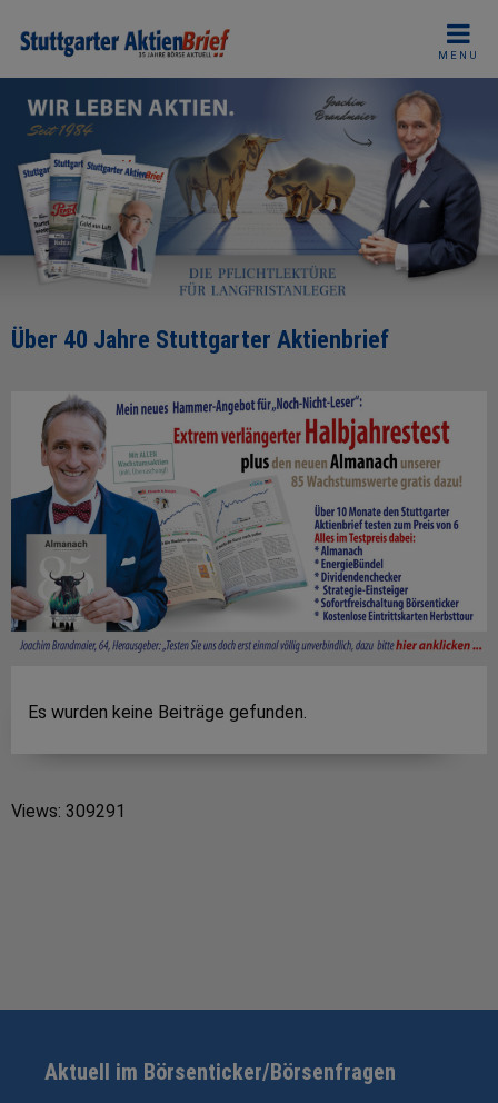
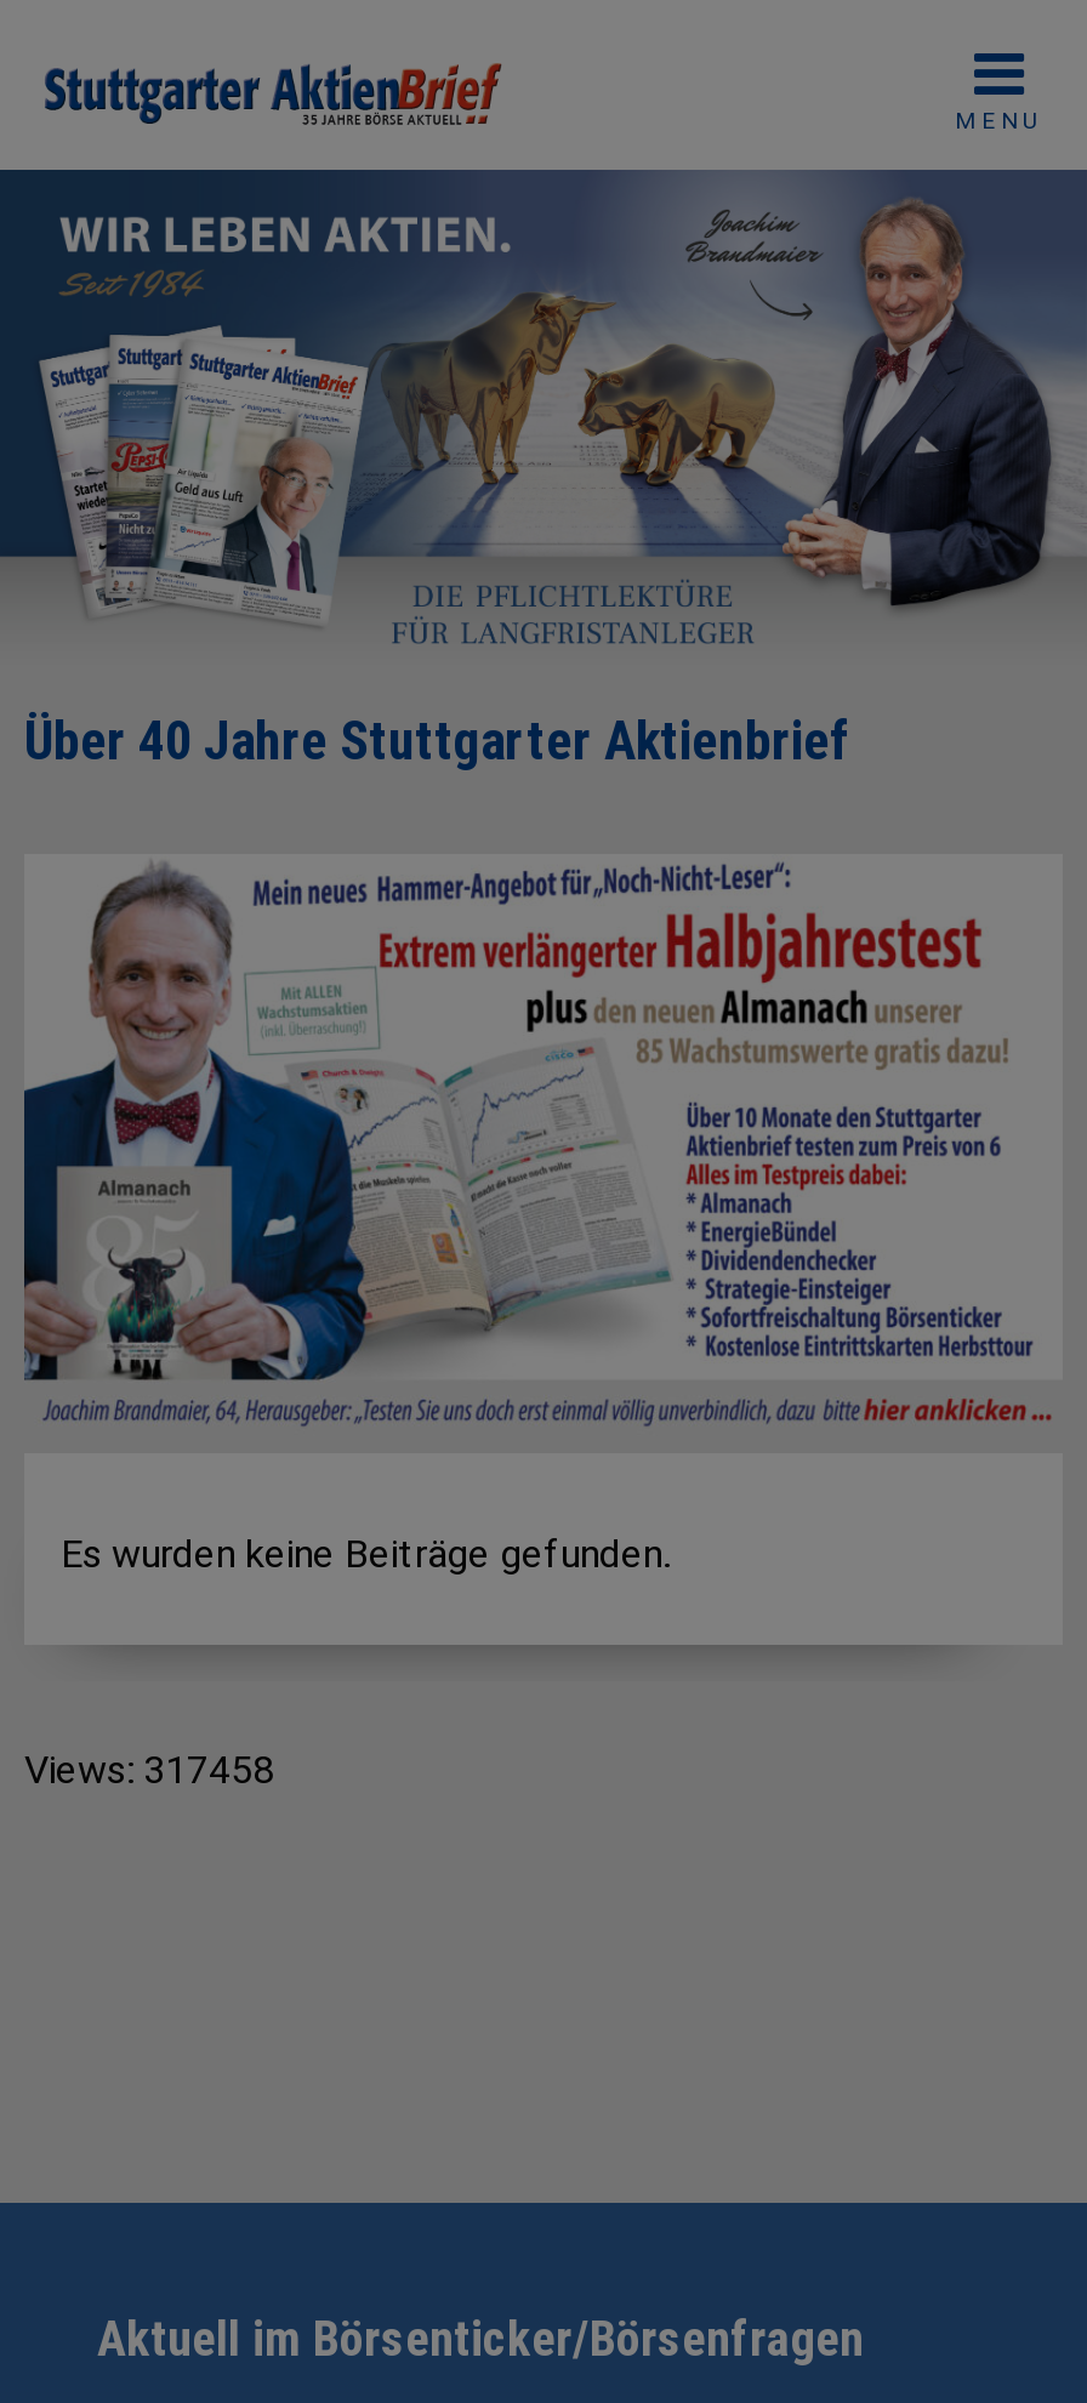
- Views: 309291
+ Views: 317458
